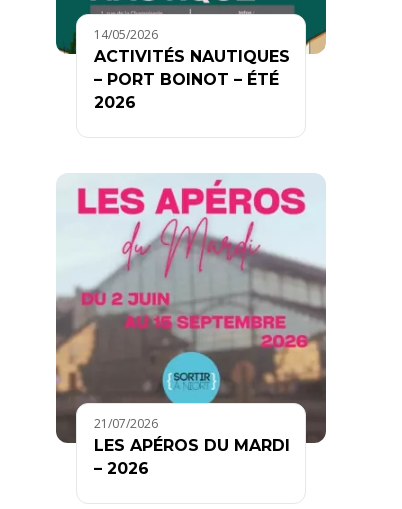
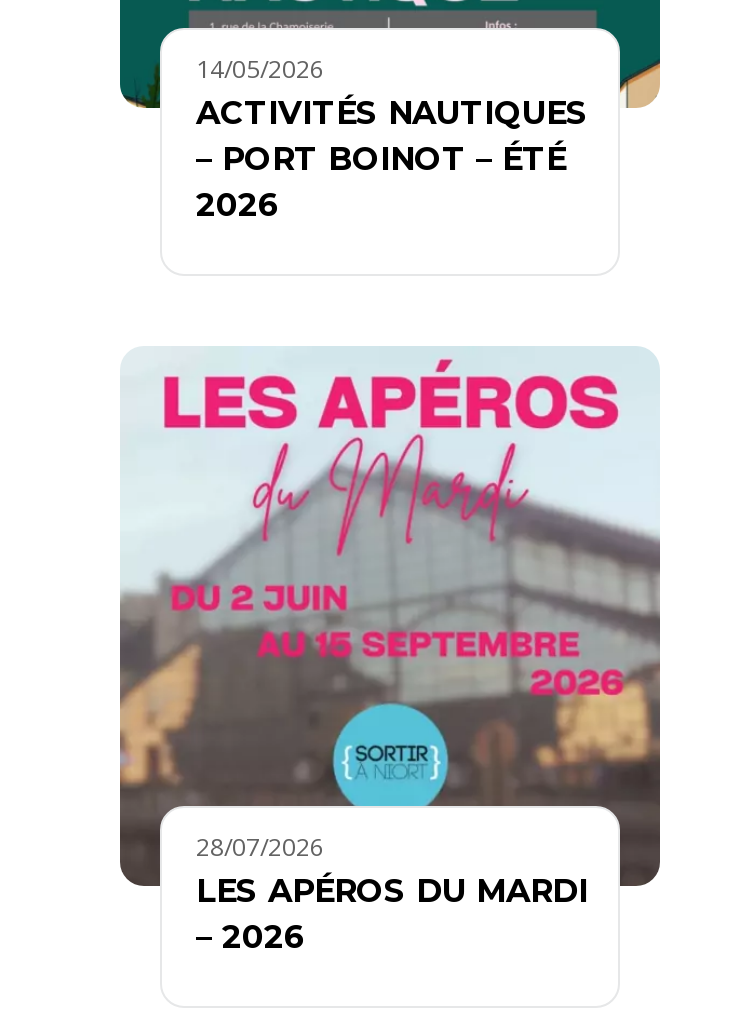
- 21/07/2026
+ 28/07/2026
